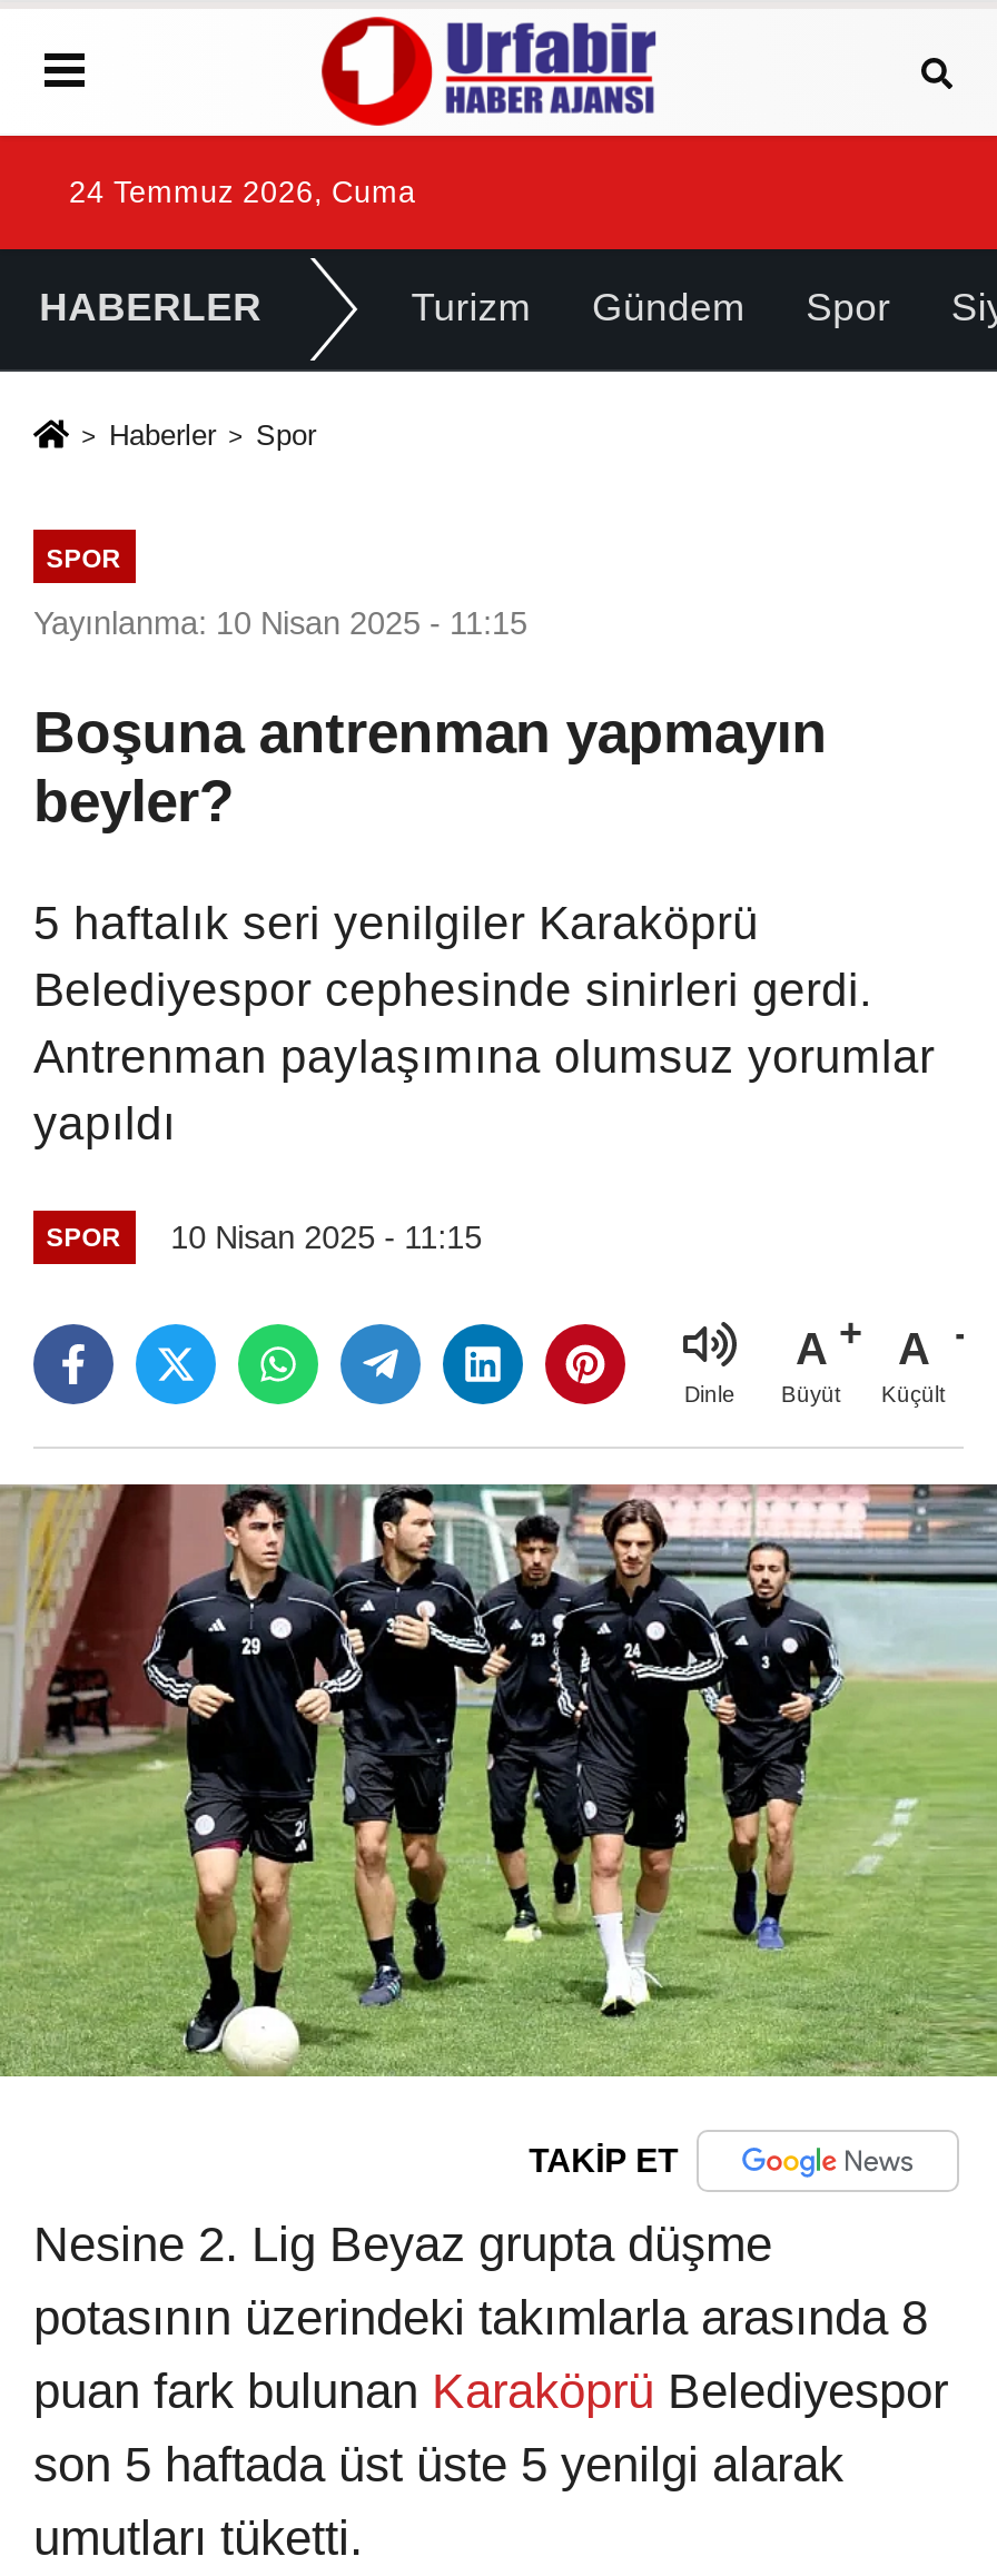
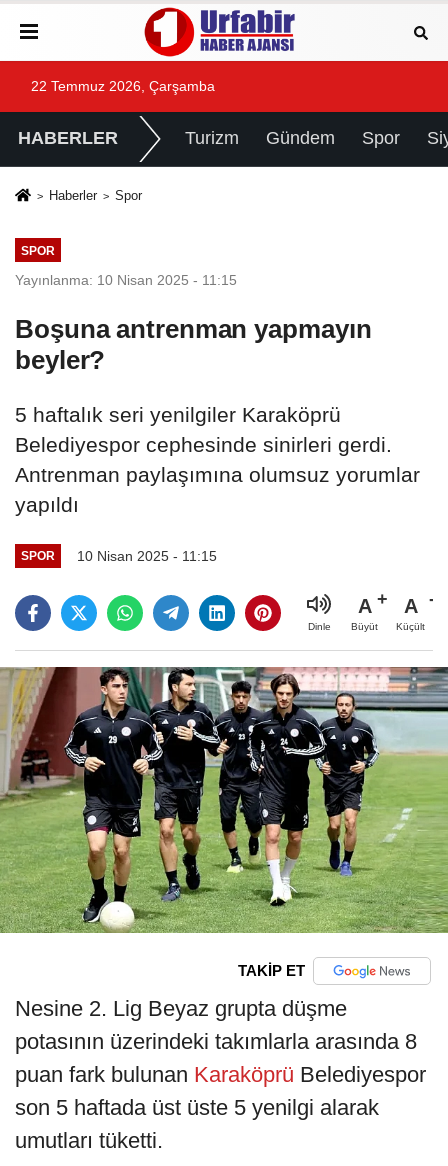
- 24 Temmuz 2026, Cuma
+ 22 Temmuz 2026, Çarşamba
